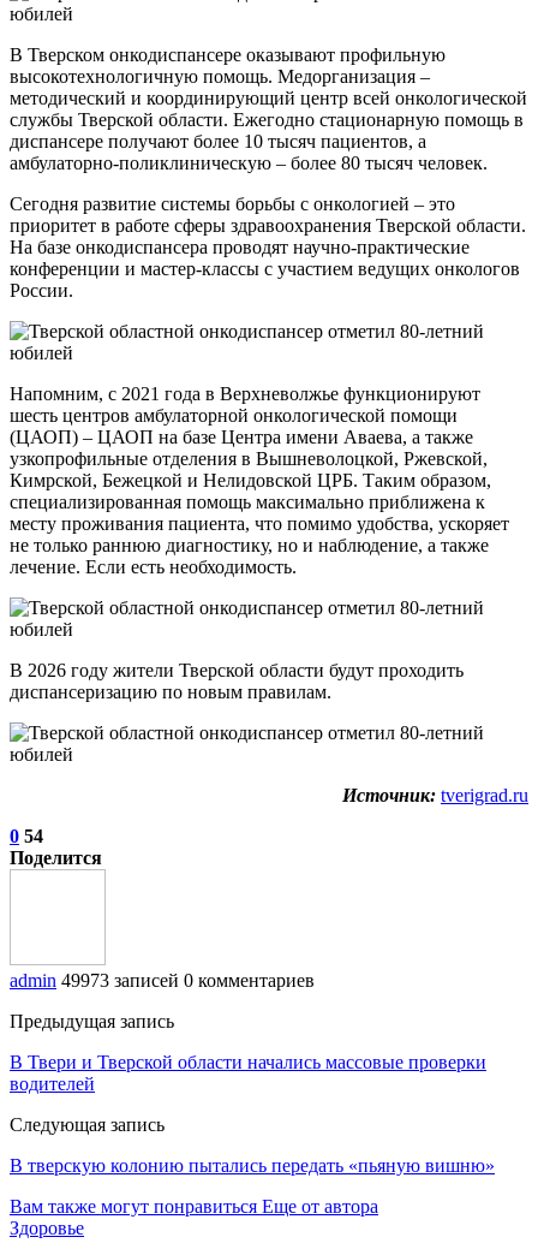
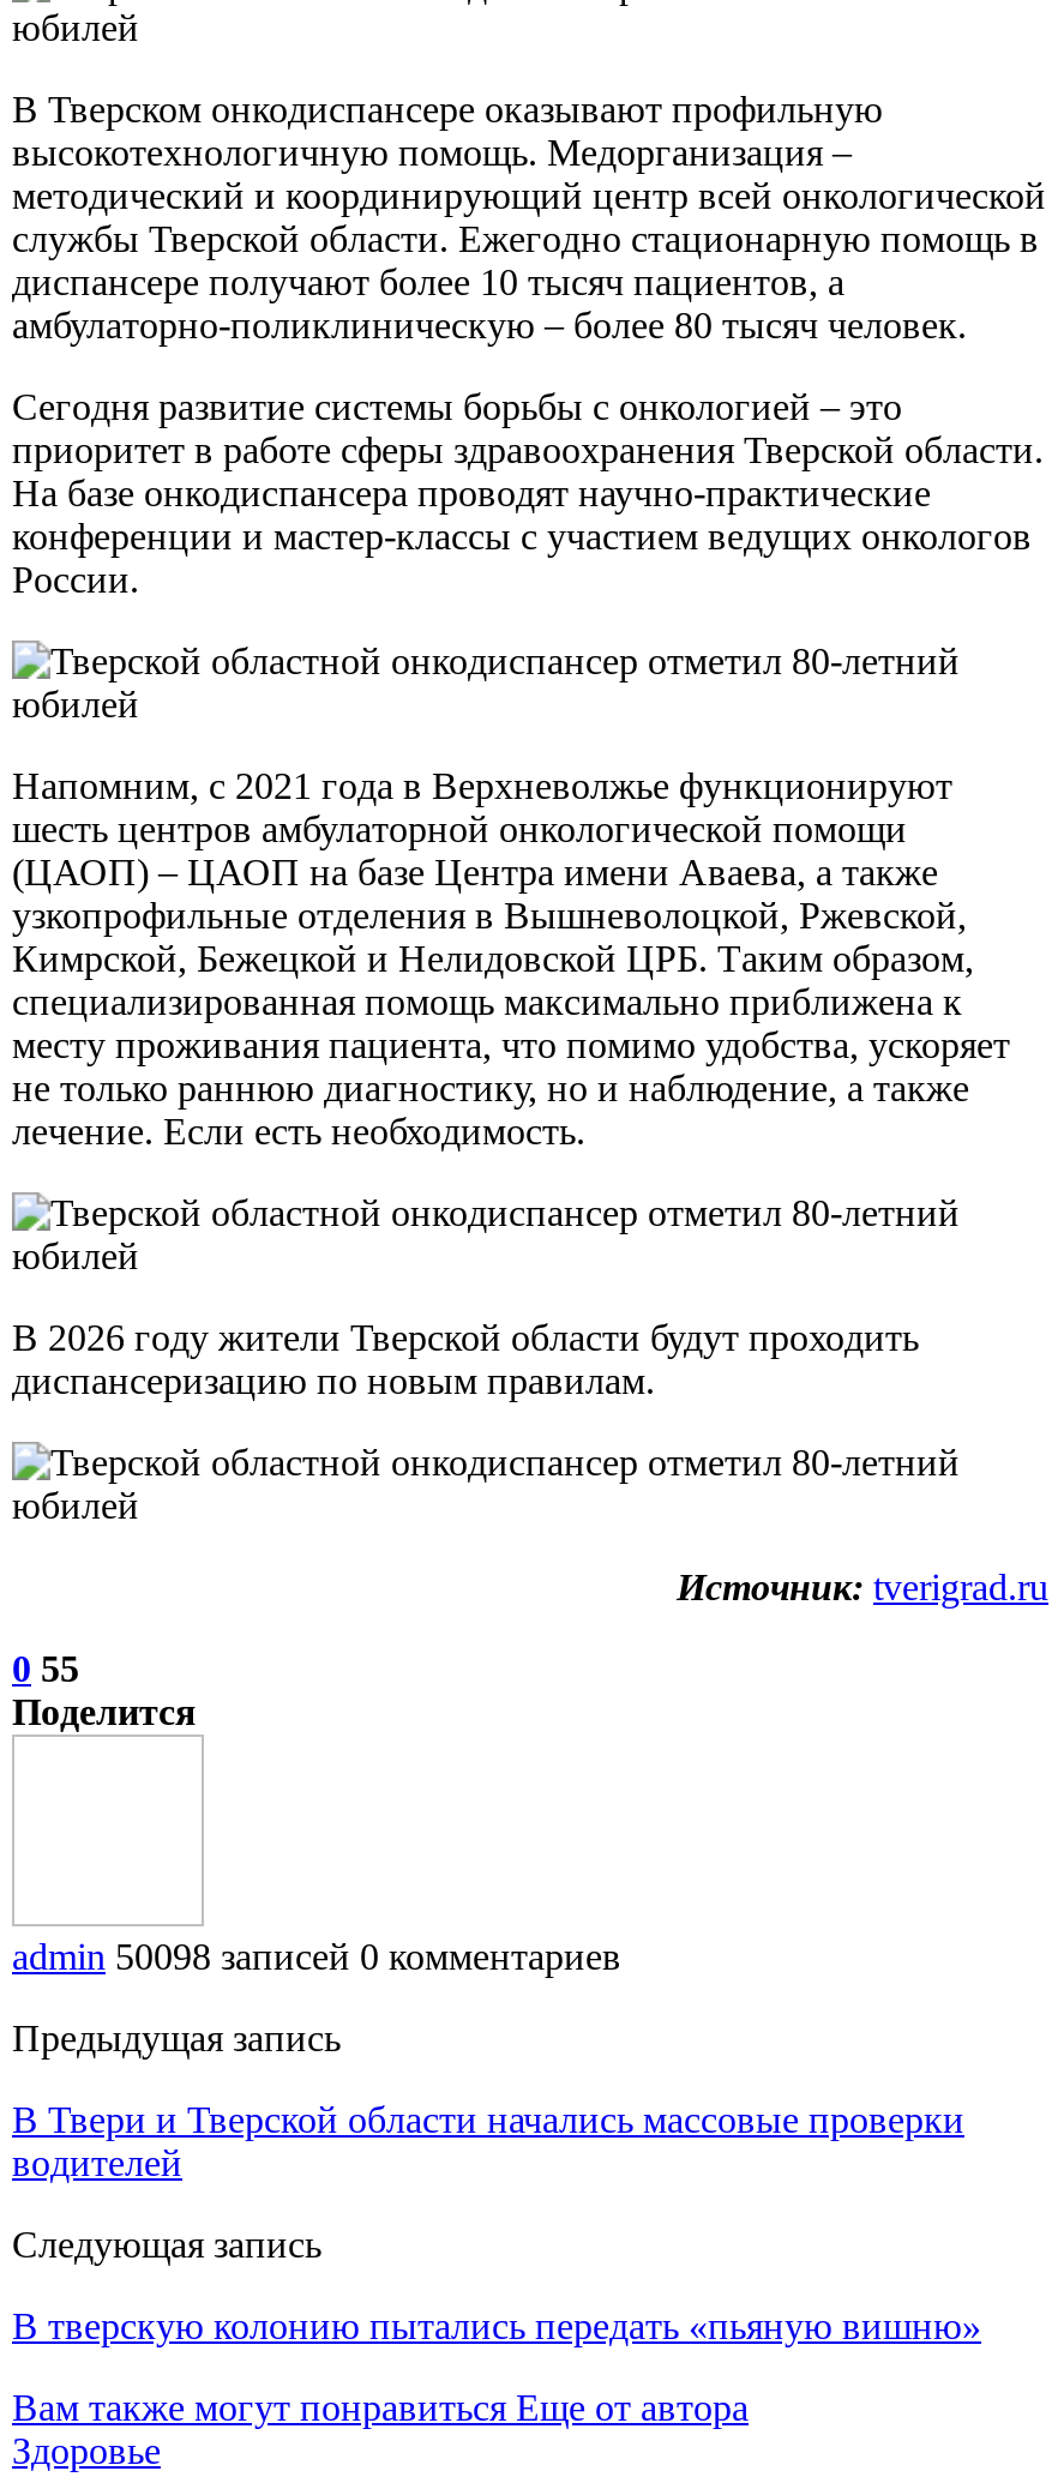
- 0 54
+ 0 55

- admin 49973 записей 0 комментариев
+ admin 50098 записей 0 комментариев
